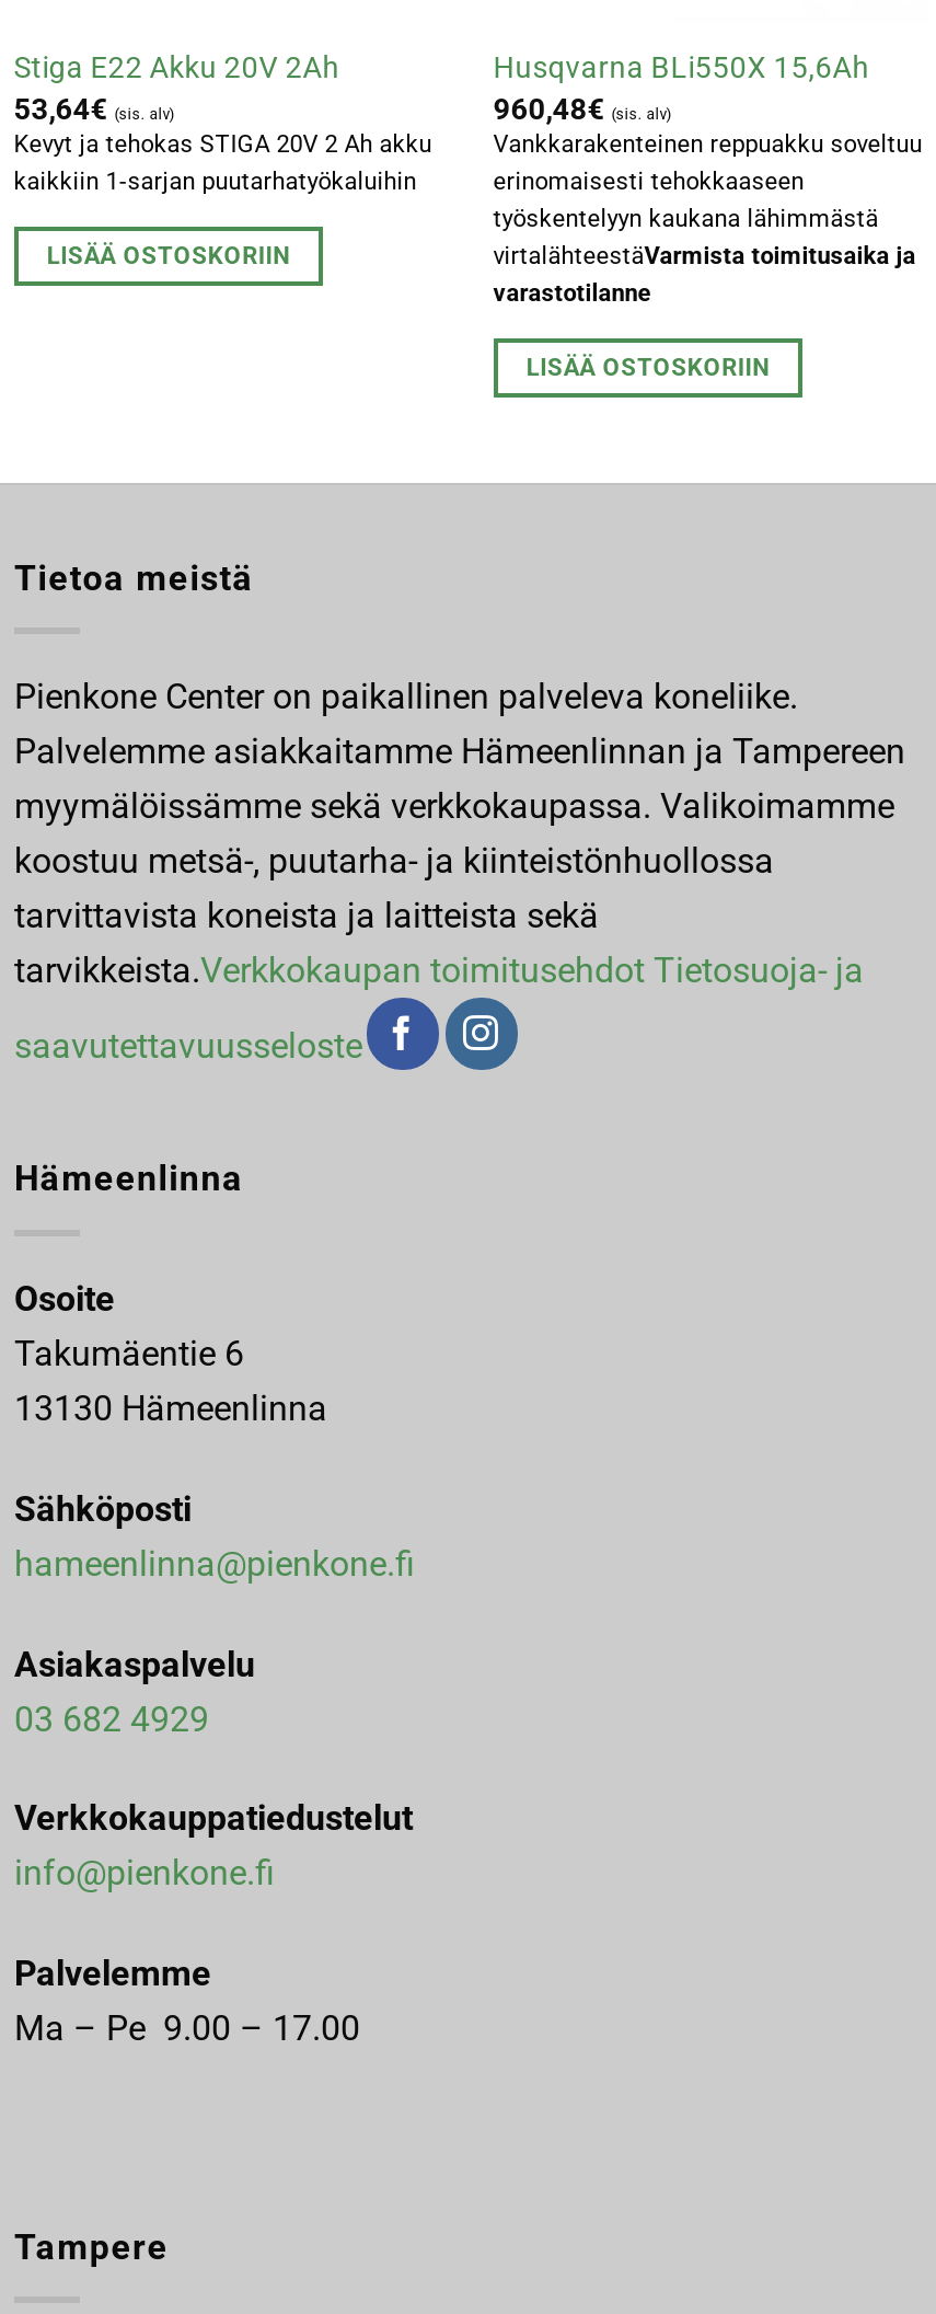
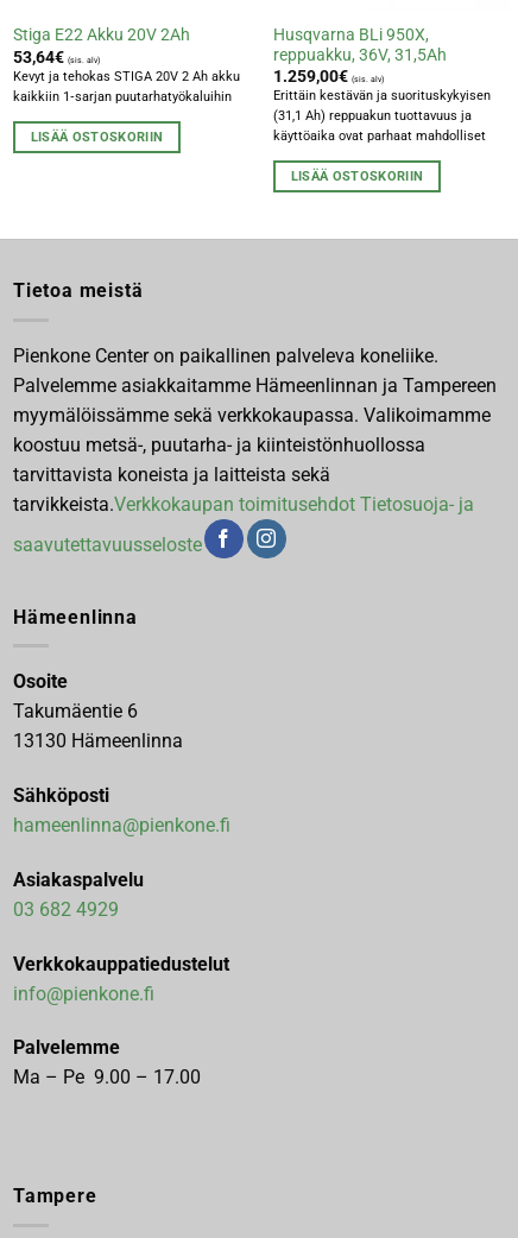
- Husqvarna BLi550X 15,6Ah
- 960,48€ (sis. alv)
- Vankkarakenteinen reppuakku soveltuu
- erinomaisesti tehokkaaseen
- työskentelyyn kaukana lähimmästä
- virtalähteestäVarmista toimitusaika ja
- varastotilanne
+ Husqvarna BLi 950X,
+ reppuakku, 36V, 31,5Ah
+ 1.259,00€ (sis. alv)
+ Erittäin kestävän ja suorituskykyisen
+ (31,1 Ah) reppuakun tuottavuus ja
+ käyttöaika ovat parhaat mahdolliset
